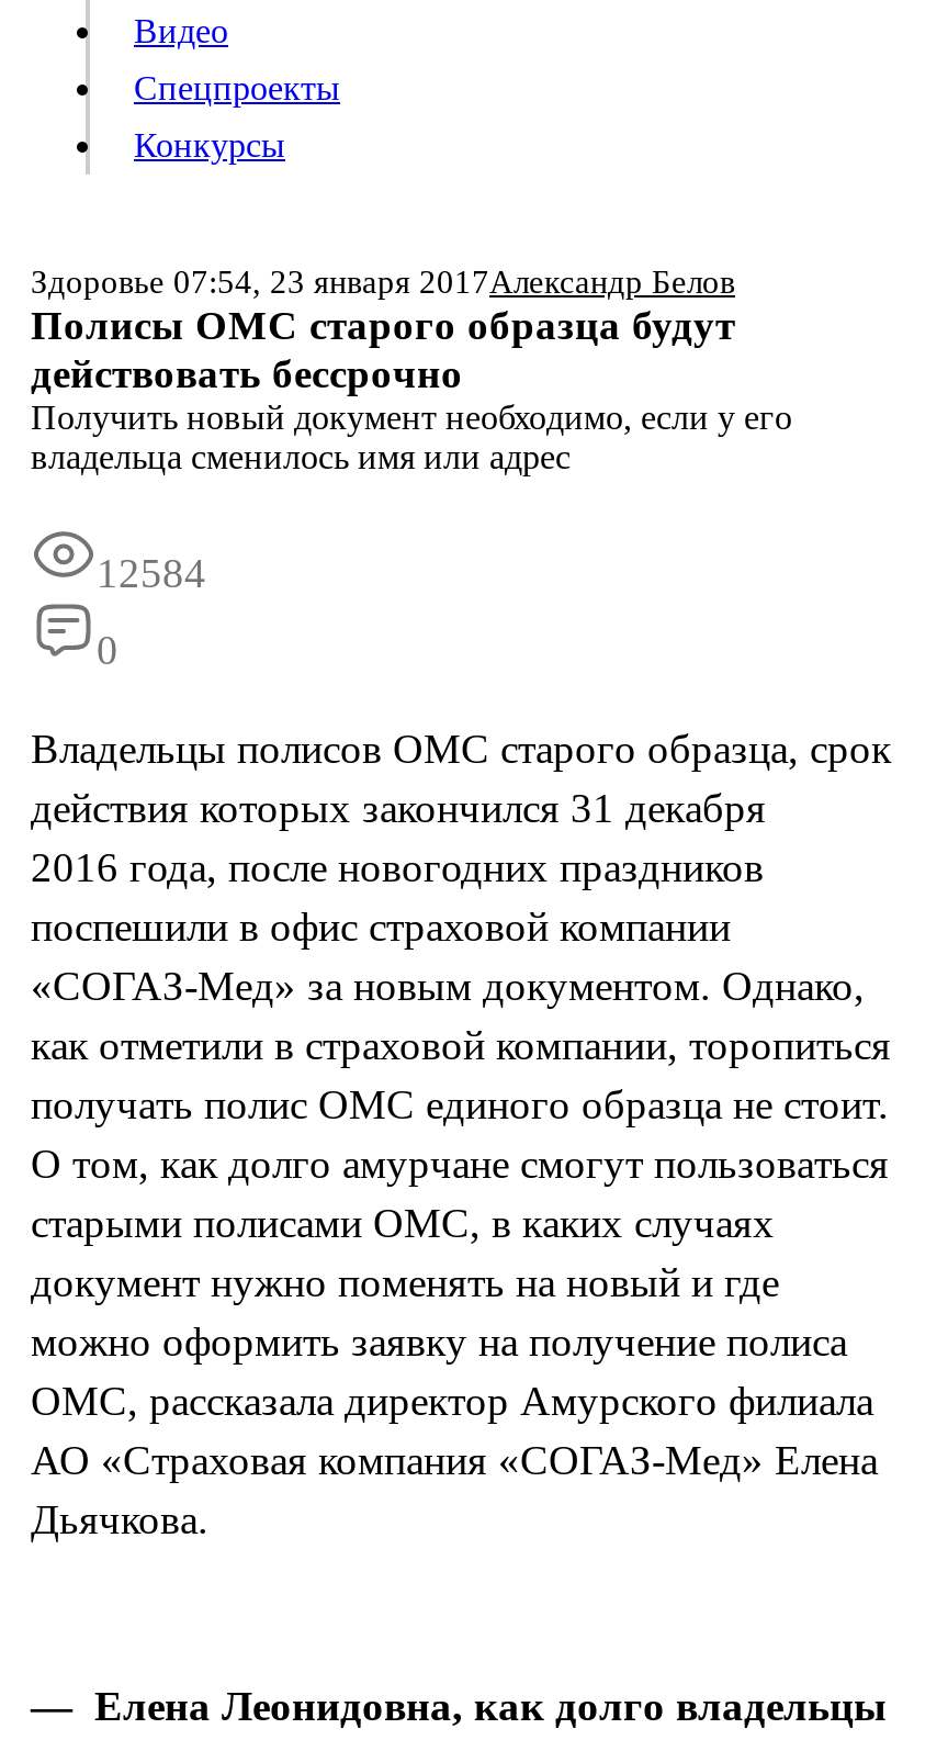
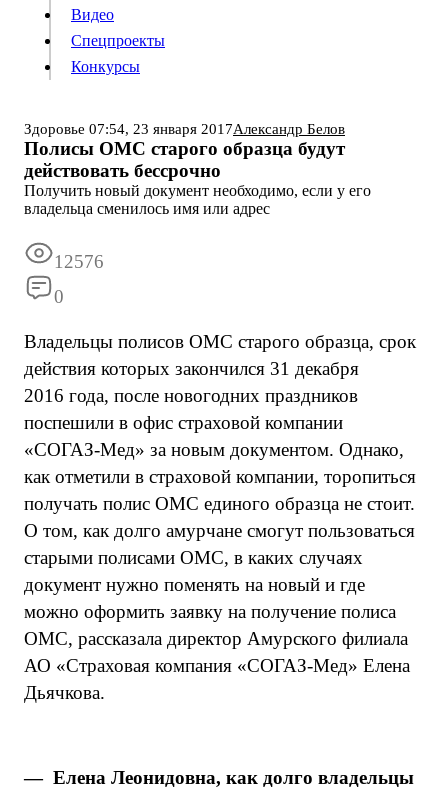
- 12584
+ 12576
